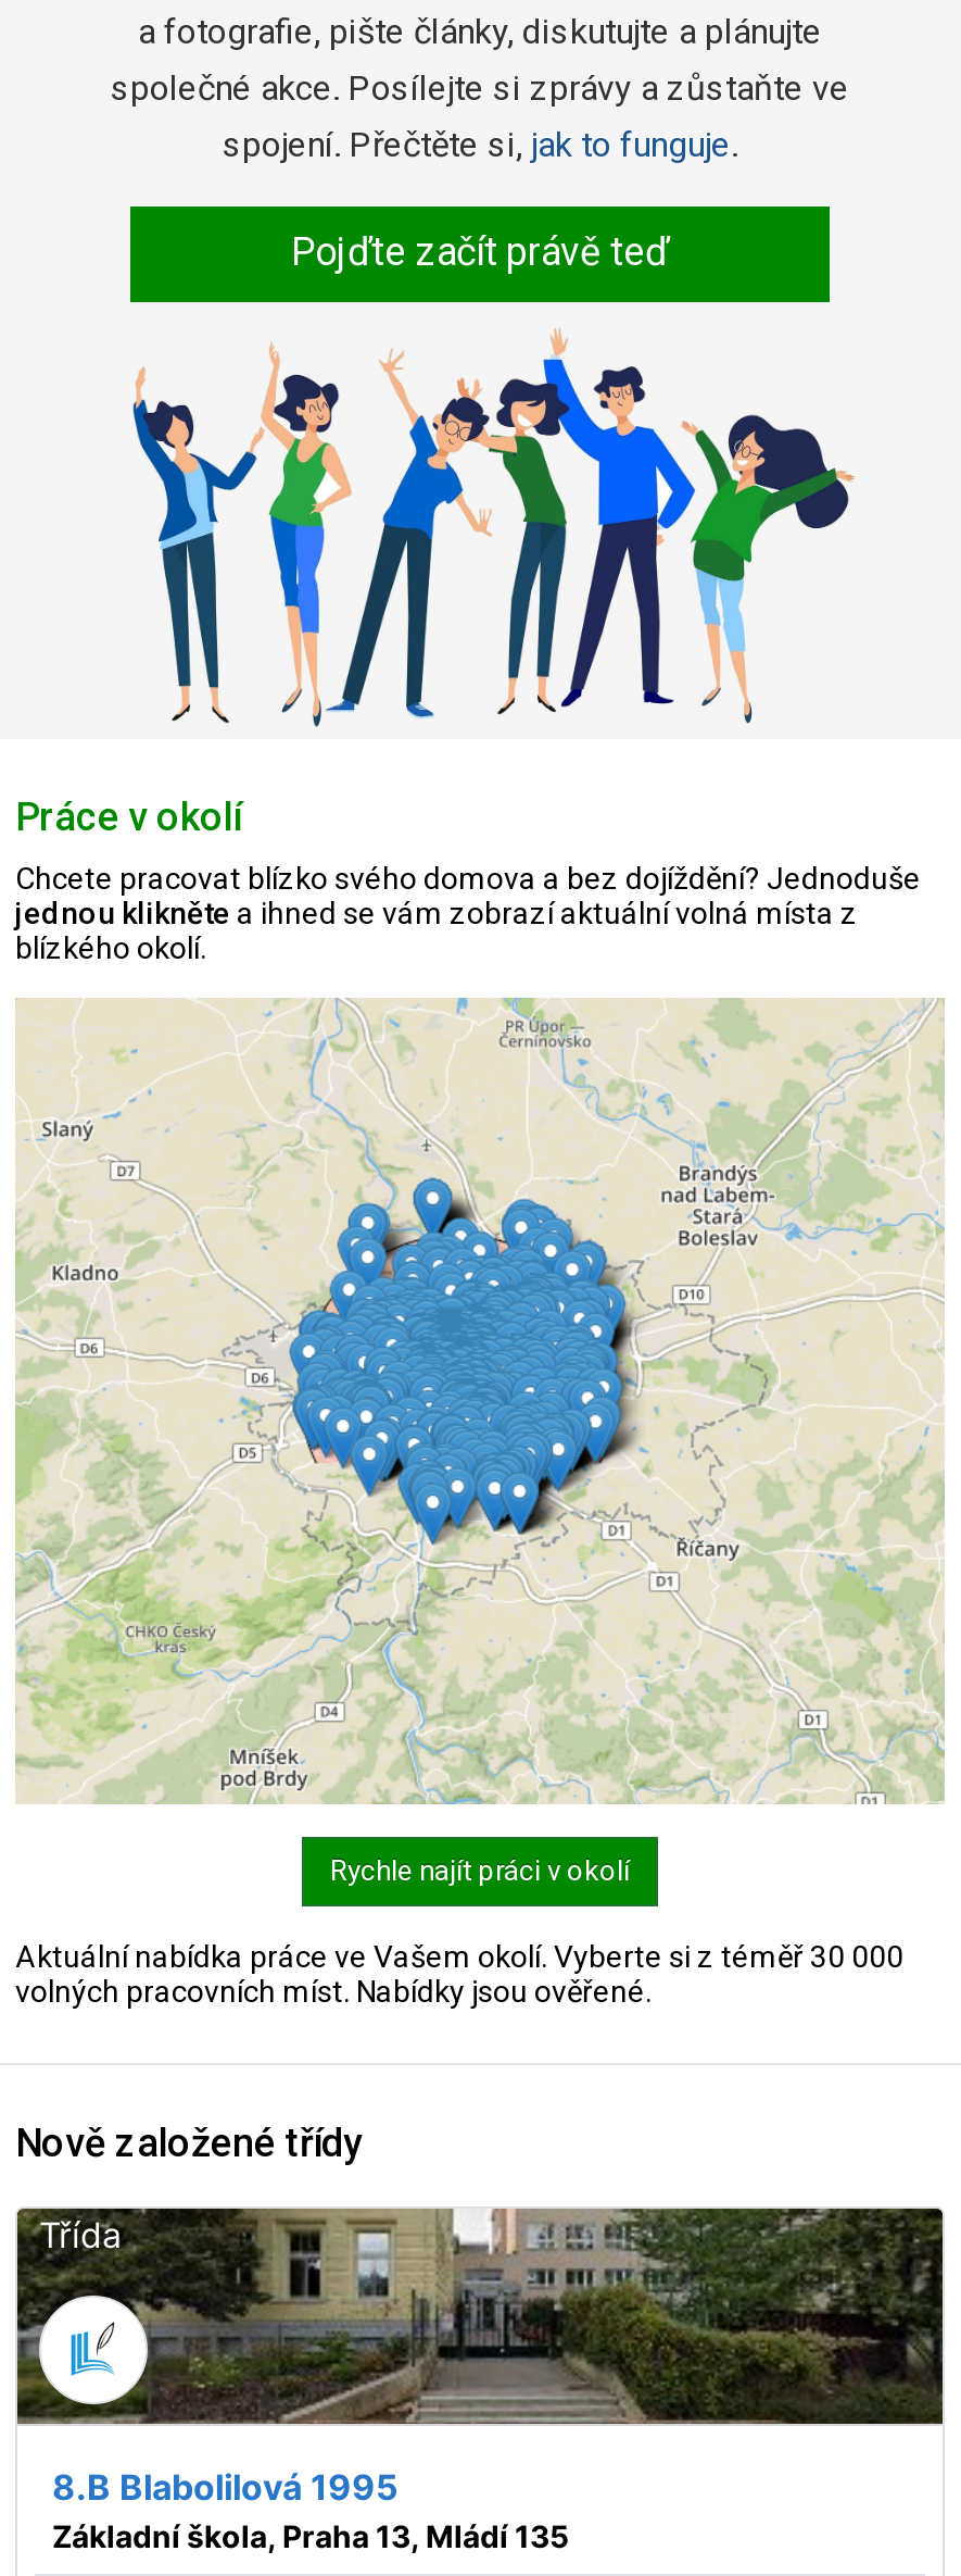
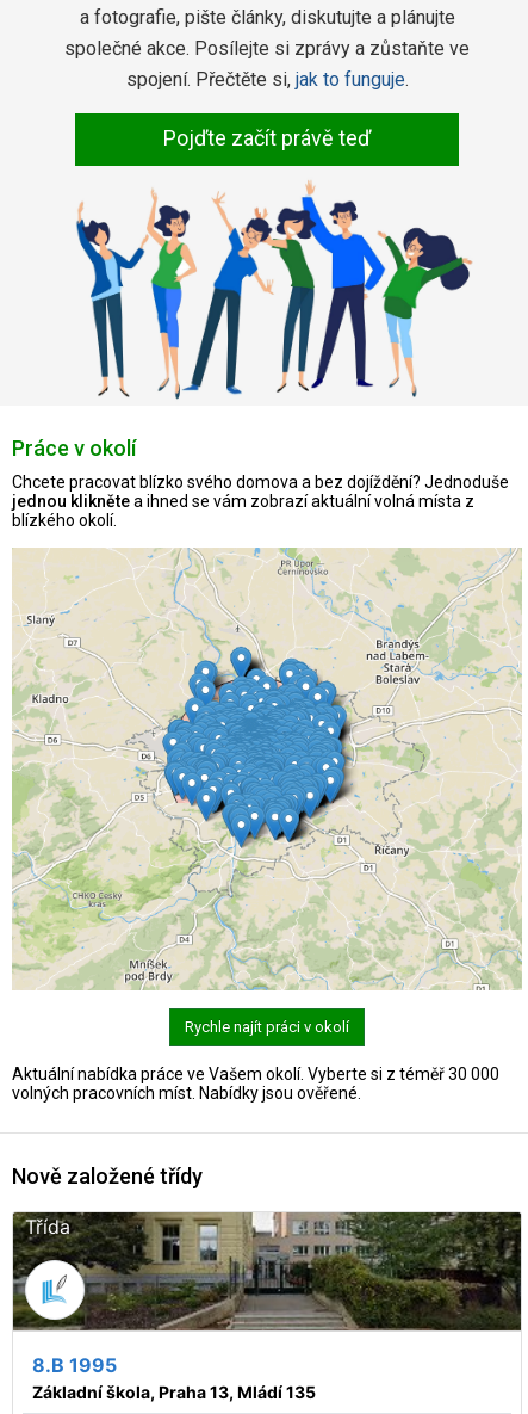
- 8.B Blabolilová 1995
+ 8.B 1995
